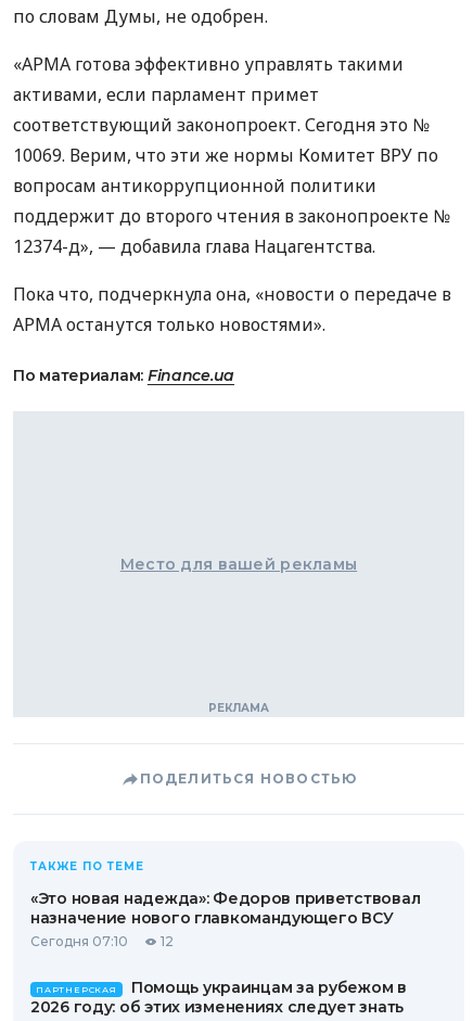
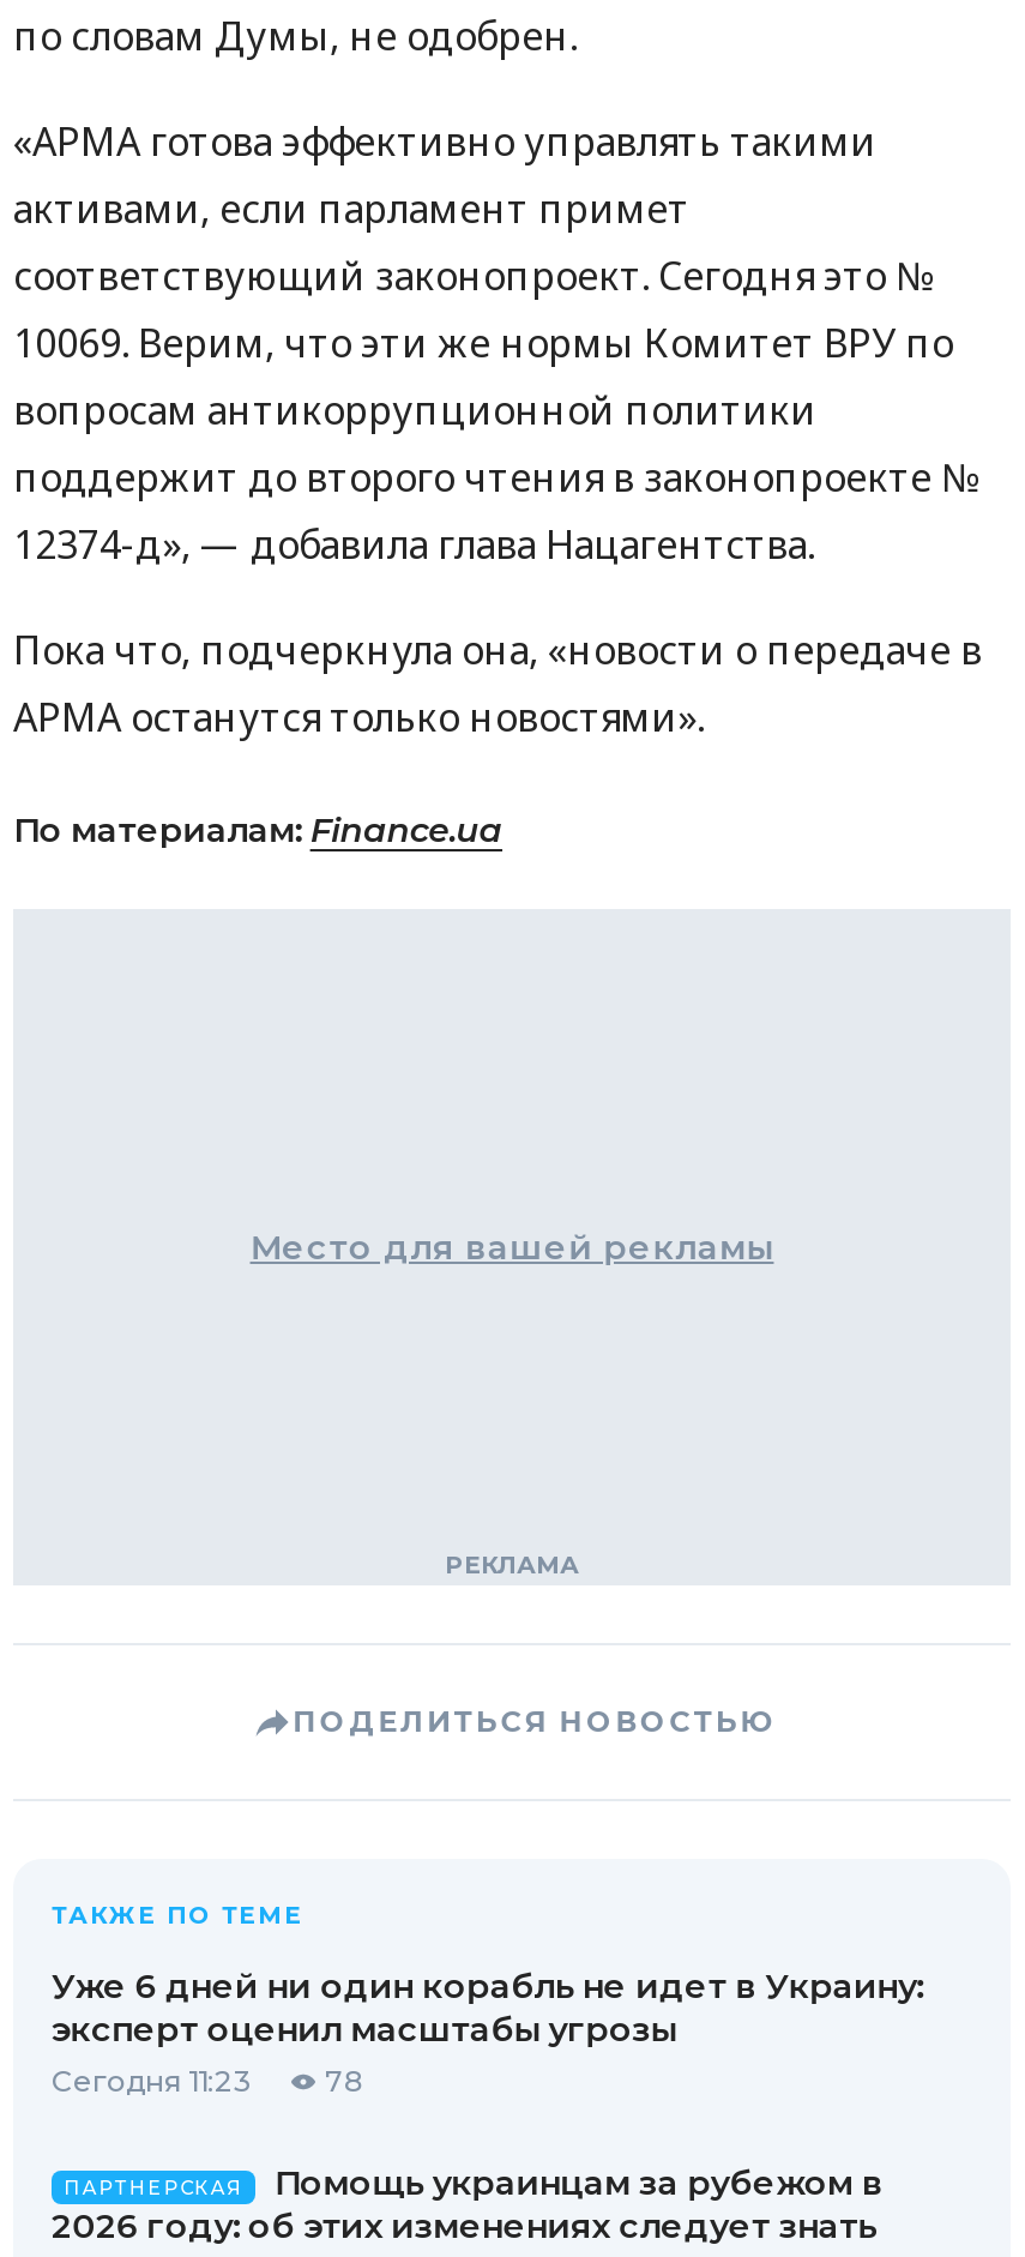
- «Это новая надежда»: Федоров приветствовал
- назначение нового главкомандующего ВСУ
- Сегодня 07:10
- 12
+ Уже 6 дней ни один корабль не идет в Украину:
+ эксперт оценил масштабы угрозы
+ Сегодня 11:23
+ 78
